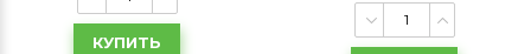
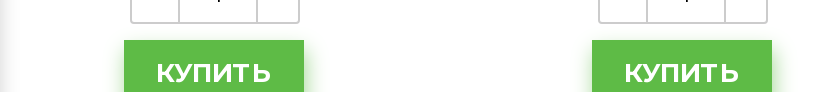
+ КУПИТЬ
